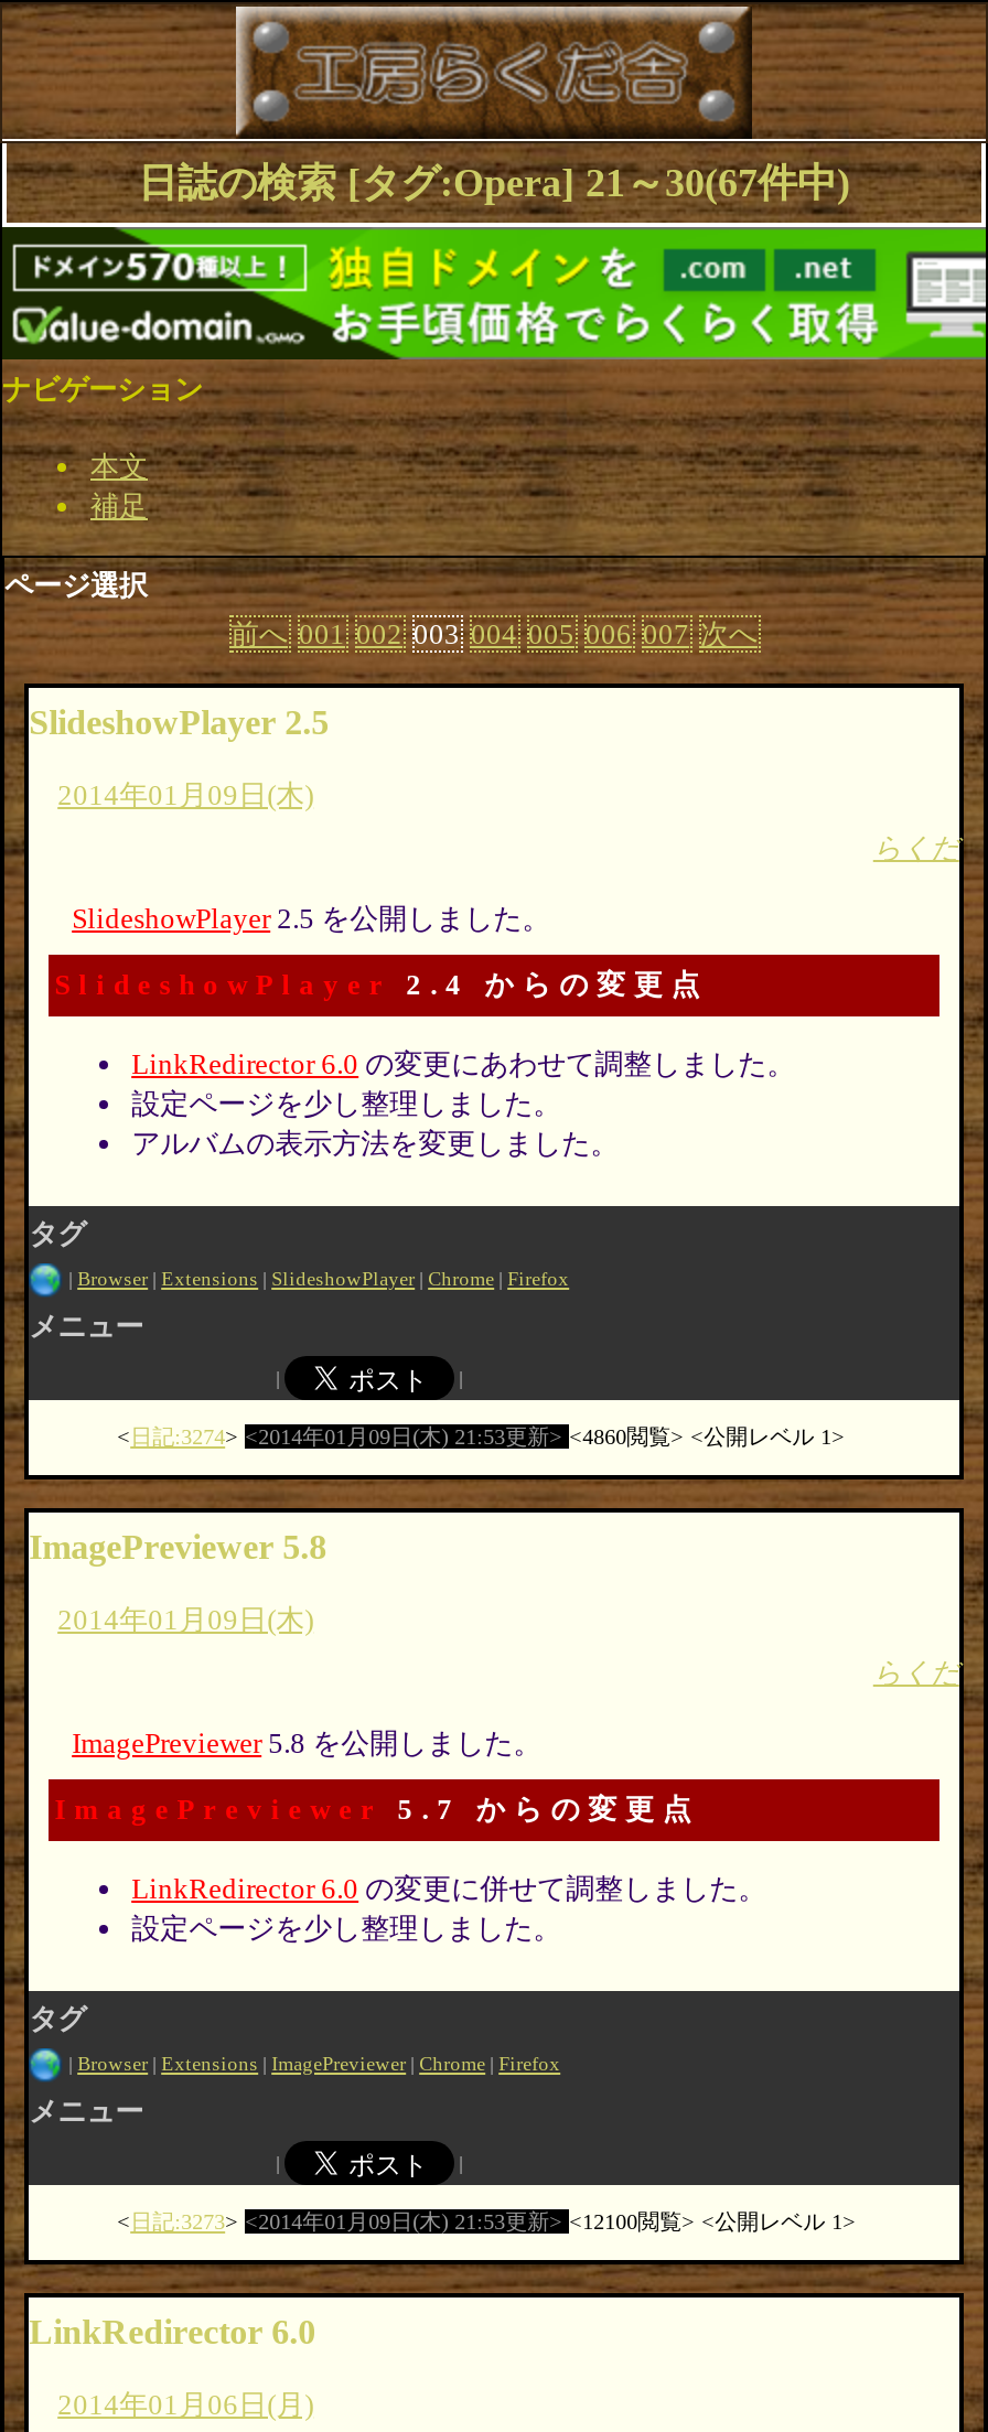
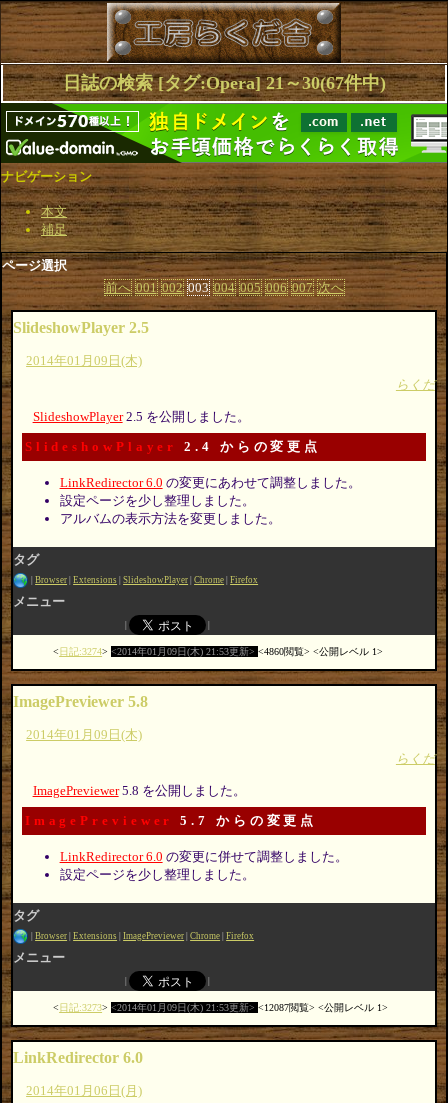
- 12100閲覧
+ 12087閲覧
